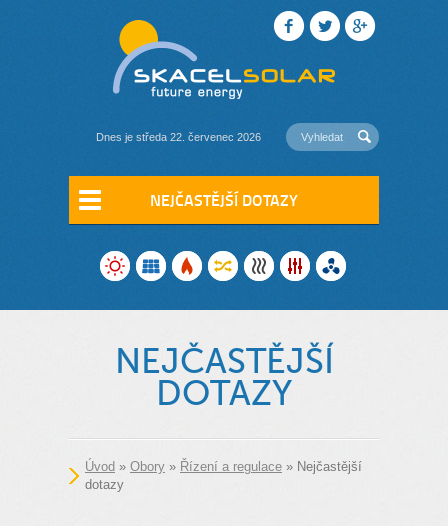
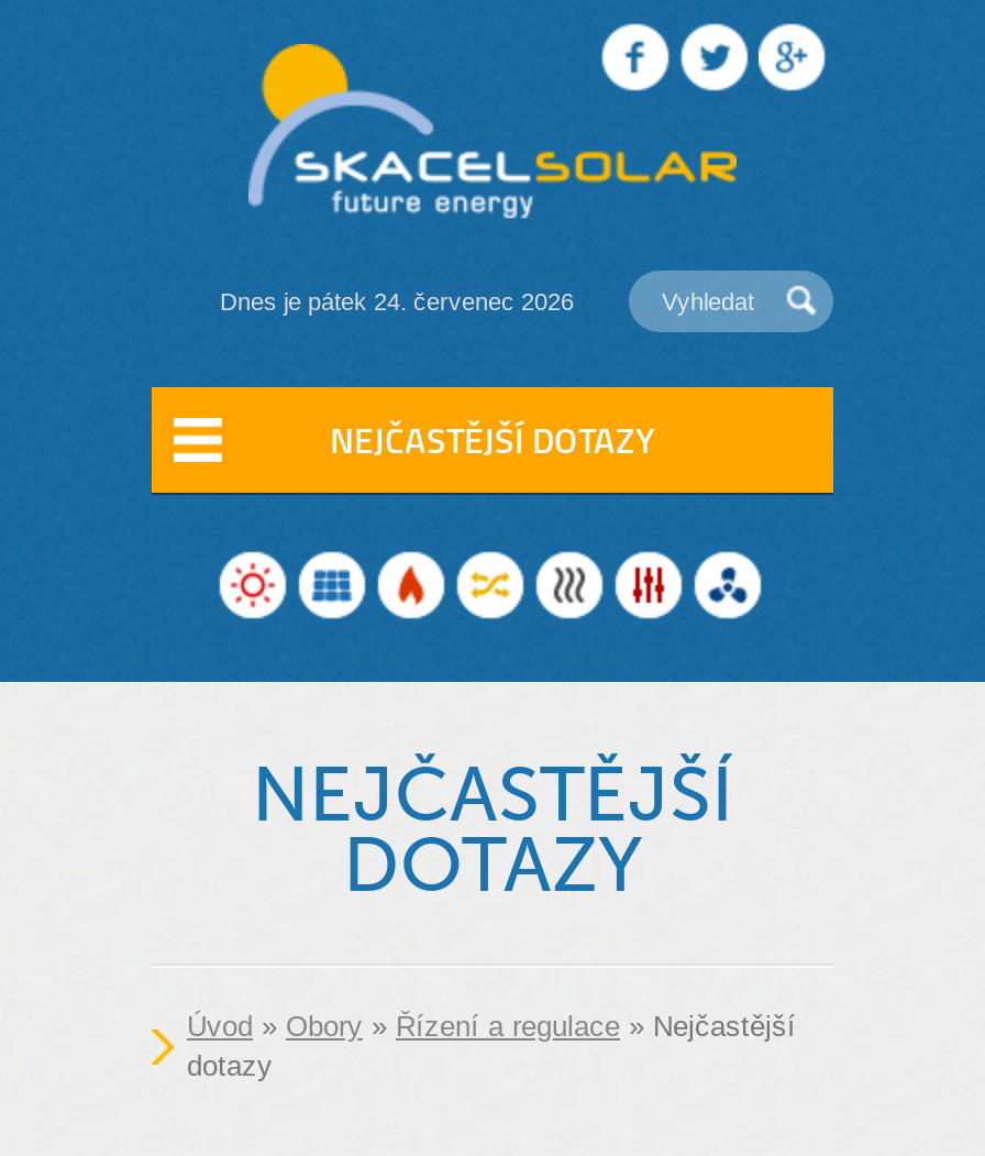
- Dnes je středa 22. červenec 2026
+ Dnes je pátek 24. červenec 2026
